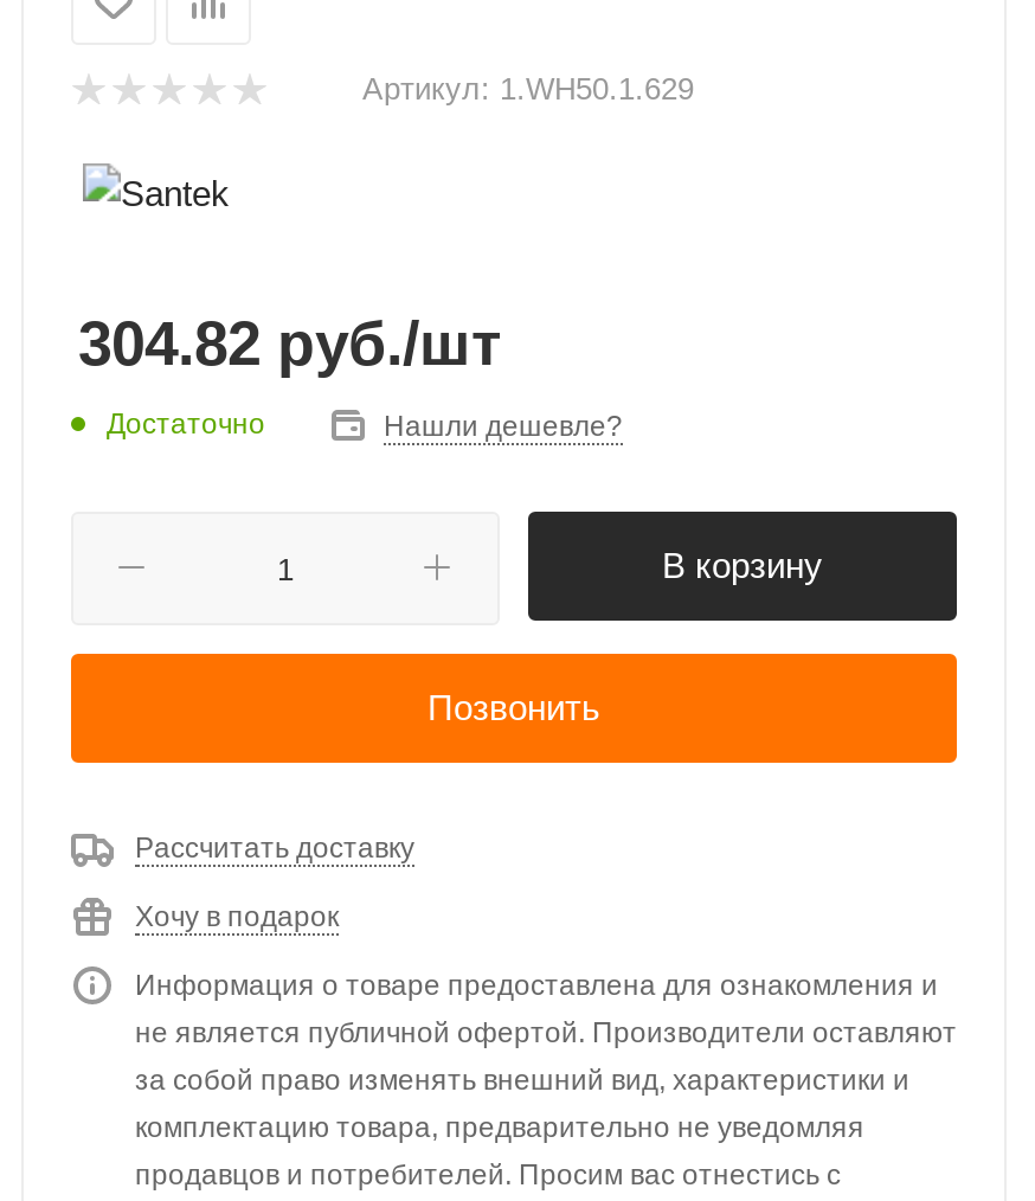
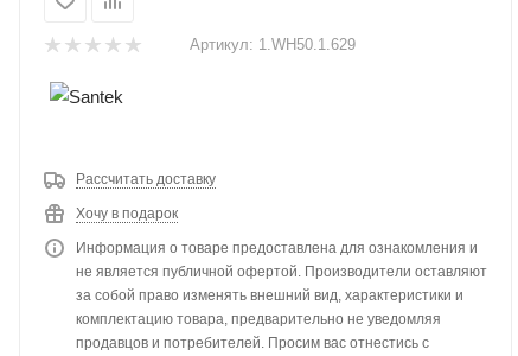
- 304.82 руб./шт
- Достаточно
- Нашли дешевле?

- В корзину

- Позвонить
